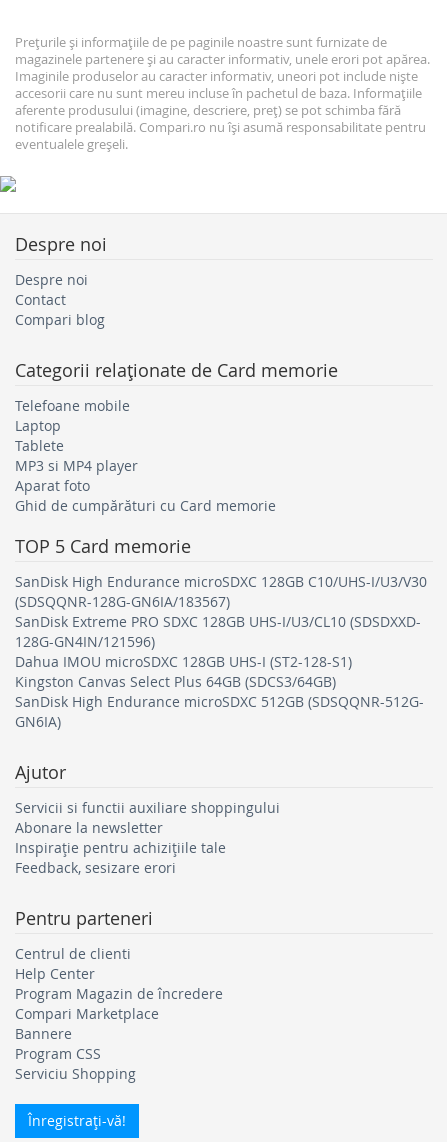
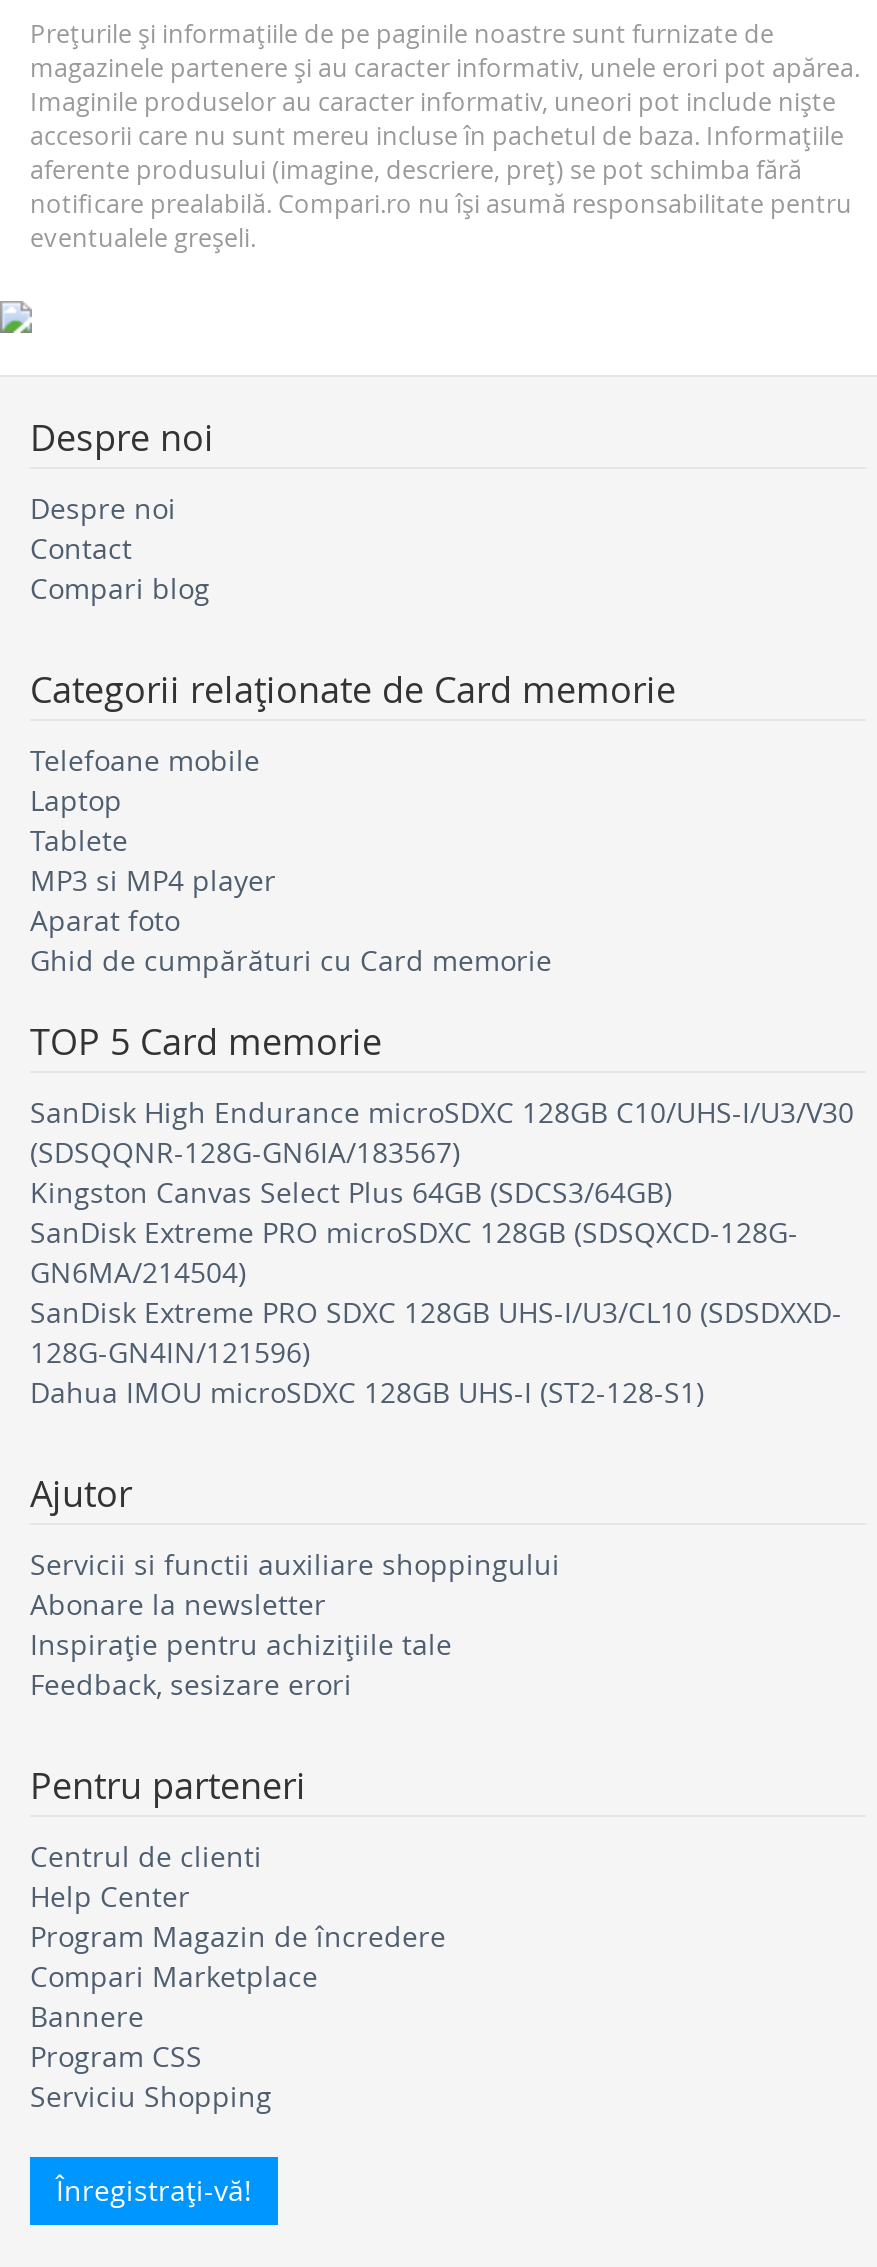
+ SanDisk Extreme PRO microSDXC 128GB (SDSQXCD-128G-
+ GN6MA/214504)

moved down: SanDisk Extreme PRO SDXC 128GB UHS-I/U3/CL10 (SDSDXXD- | 128G-GN4IN/121596) | Dahua IMOU microSDXC 128GB UHS-I (ST2-128-S1)

moved up: Kingston Canvas Select Plus 64GB (SDCS3/64GB)

- SanDisk High Endurance microSDXC 512GB (SDSQQNR-512G-
- GN6IA)
